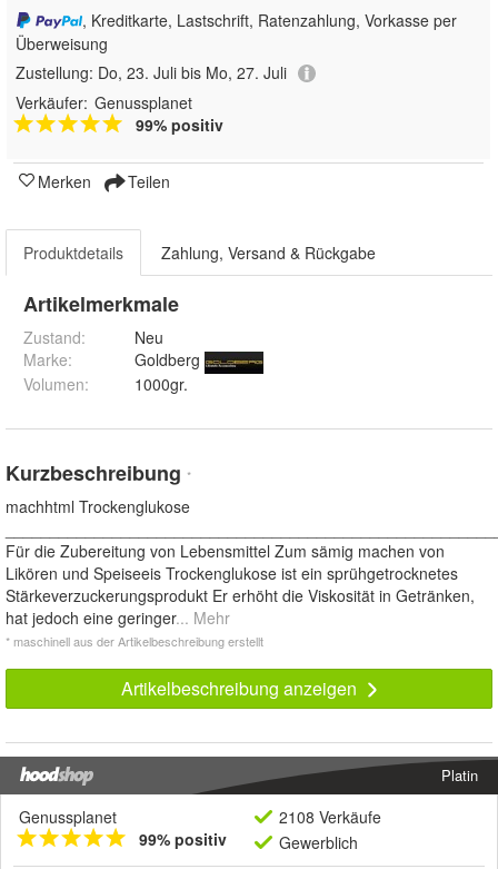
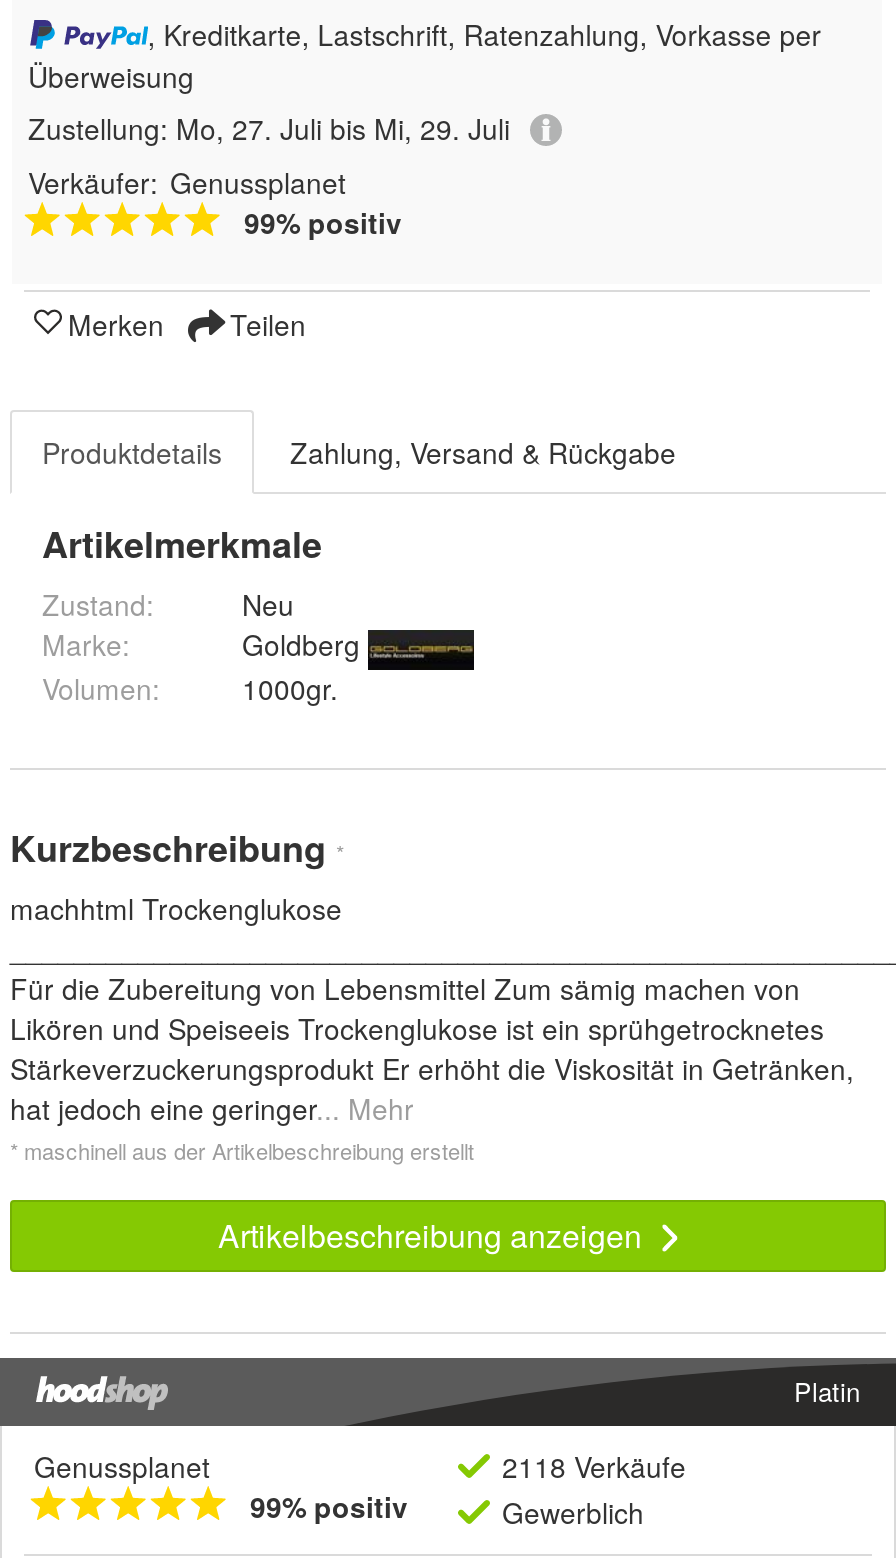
- Zustellung: Do, 23. Juli bis Mo, 27. Juli
+ Zustellung: Mo, 27. Juli bis Mi, 29. Juli

- 2108 Verkäufe
+ 2118 Verkäufe
